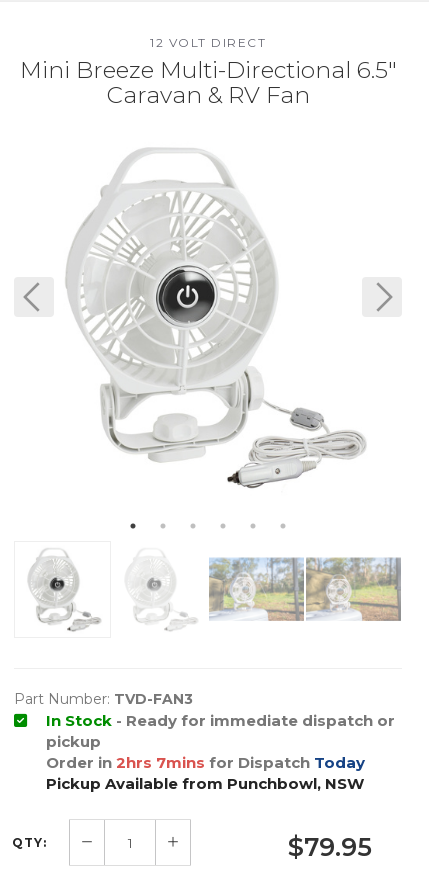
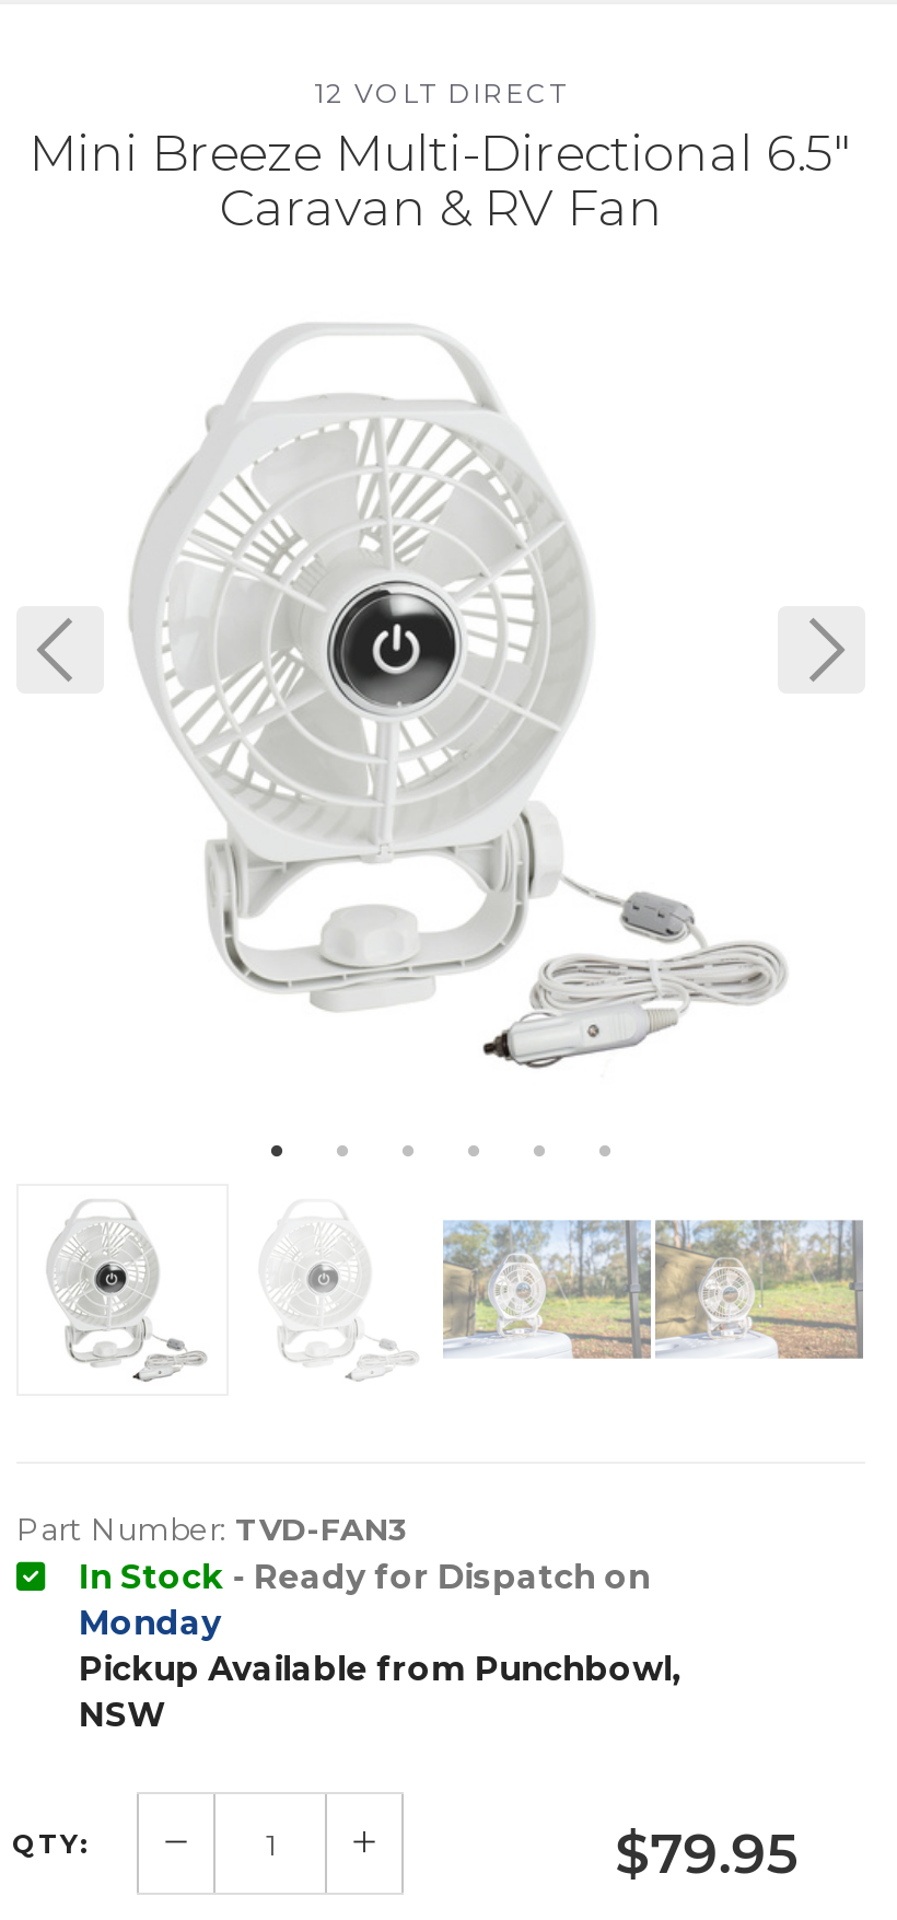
- In Stock - Ready for immediate dispatch or
- pickup
- Order in 2hrs 7mins for Dispatch Today
- Pickup Available from Punchbowl, NSW
+ In Stock - Ready for Dispatch on
+ Monday
+ Pickup Available from Punchbowl,
+ NSW
